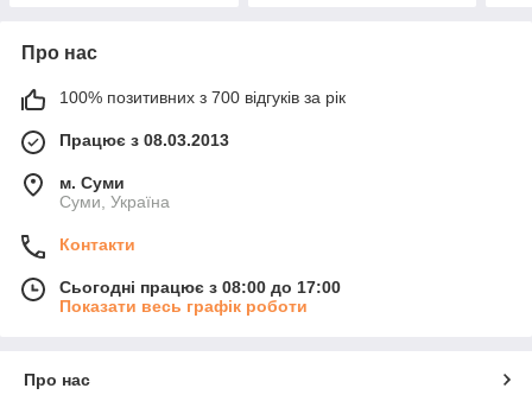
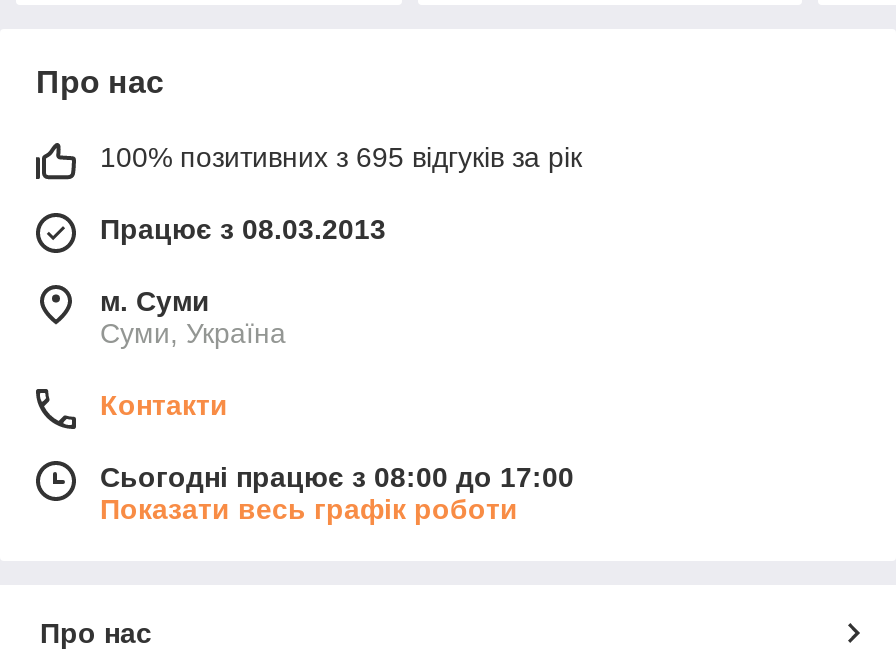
- 100% позитивних з 700 відгуків за рік
+ 100% позитивних з 695 відгуків за рік
